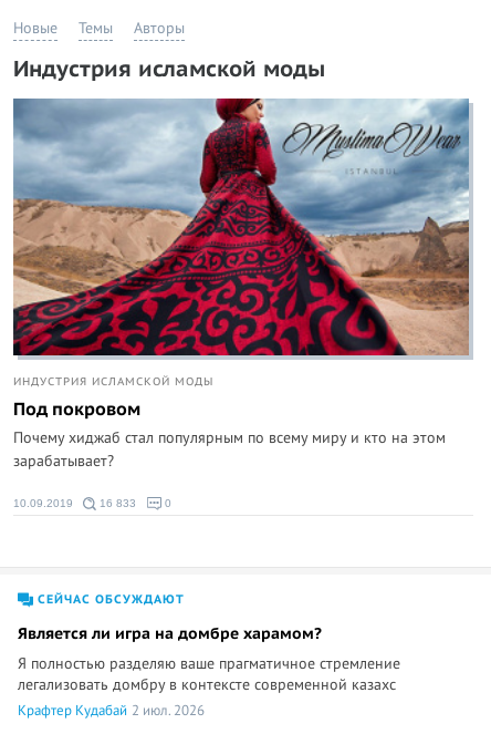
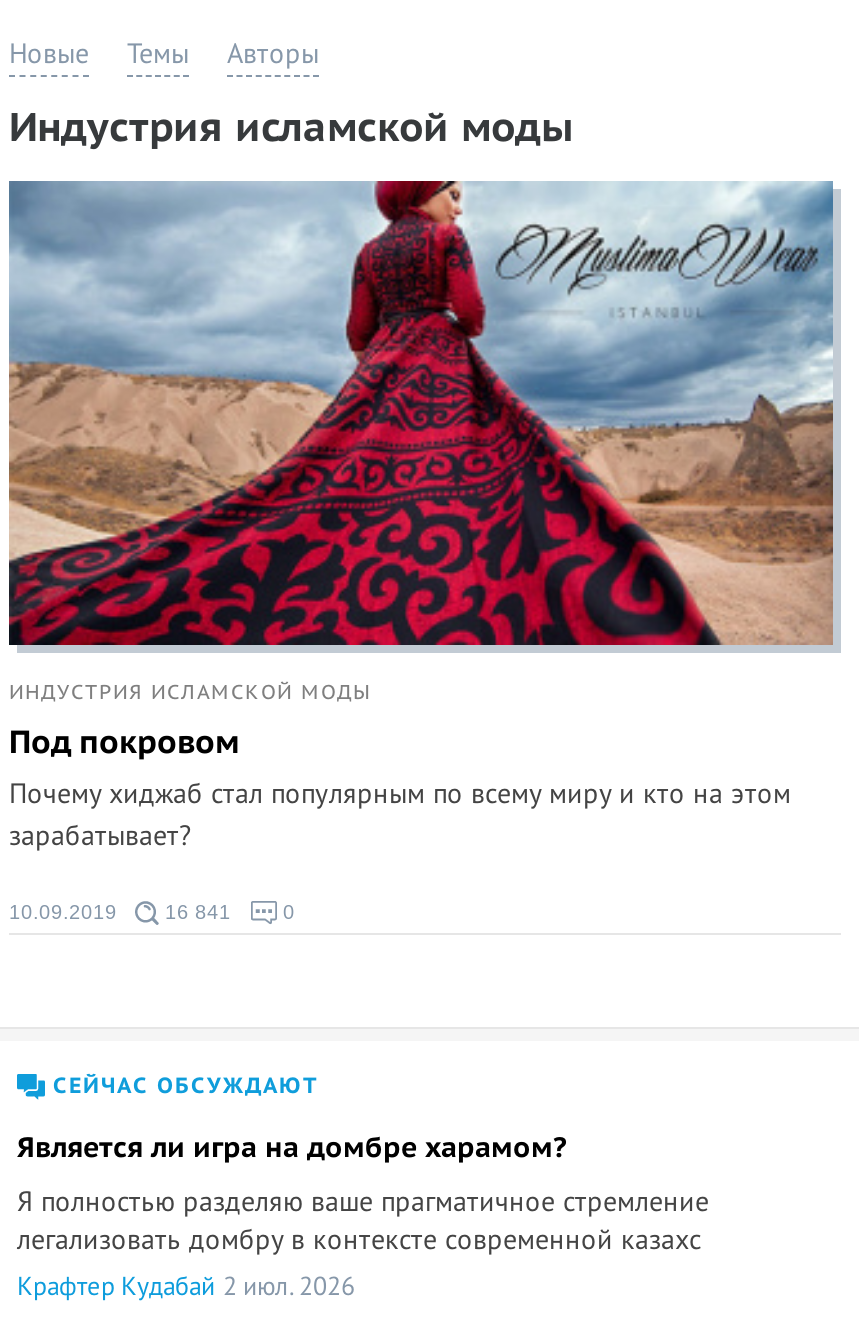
- 10.09.2019 16 833
+ 10.09.2019 16 841
